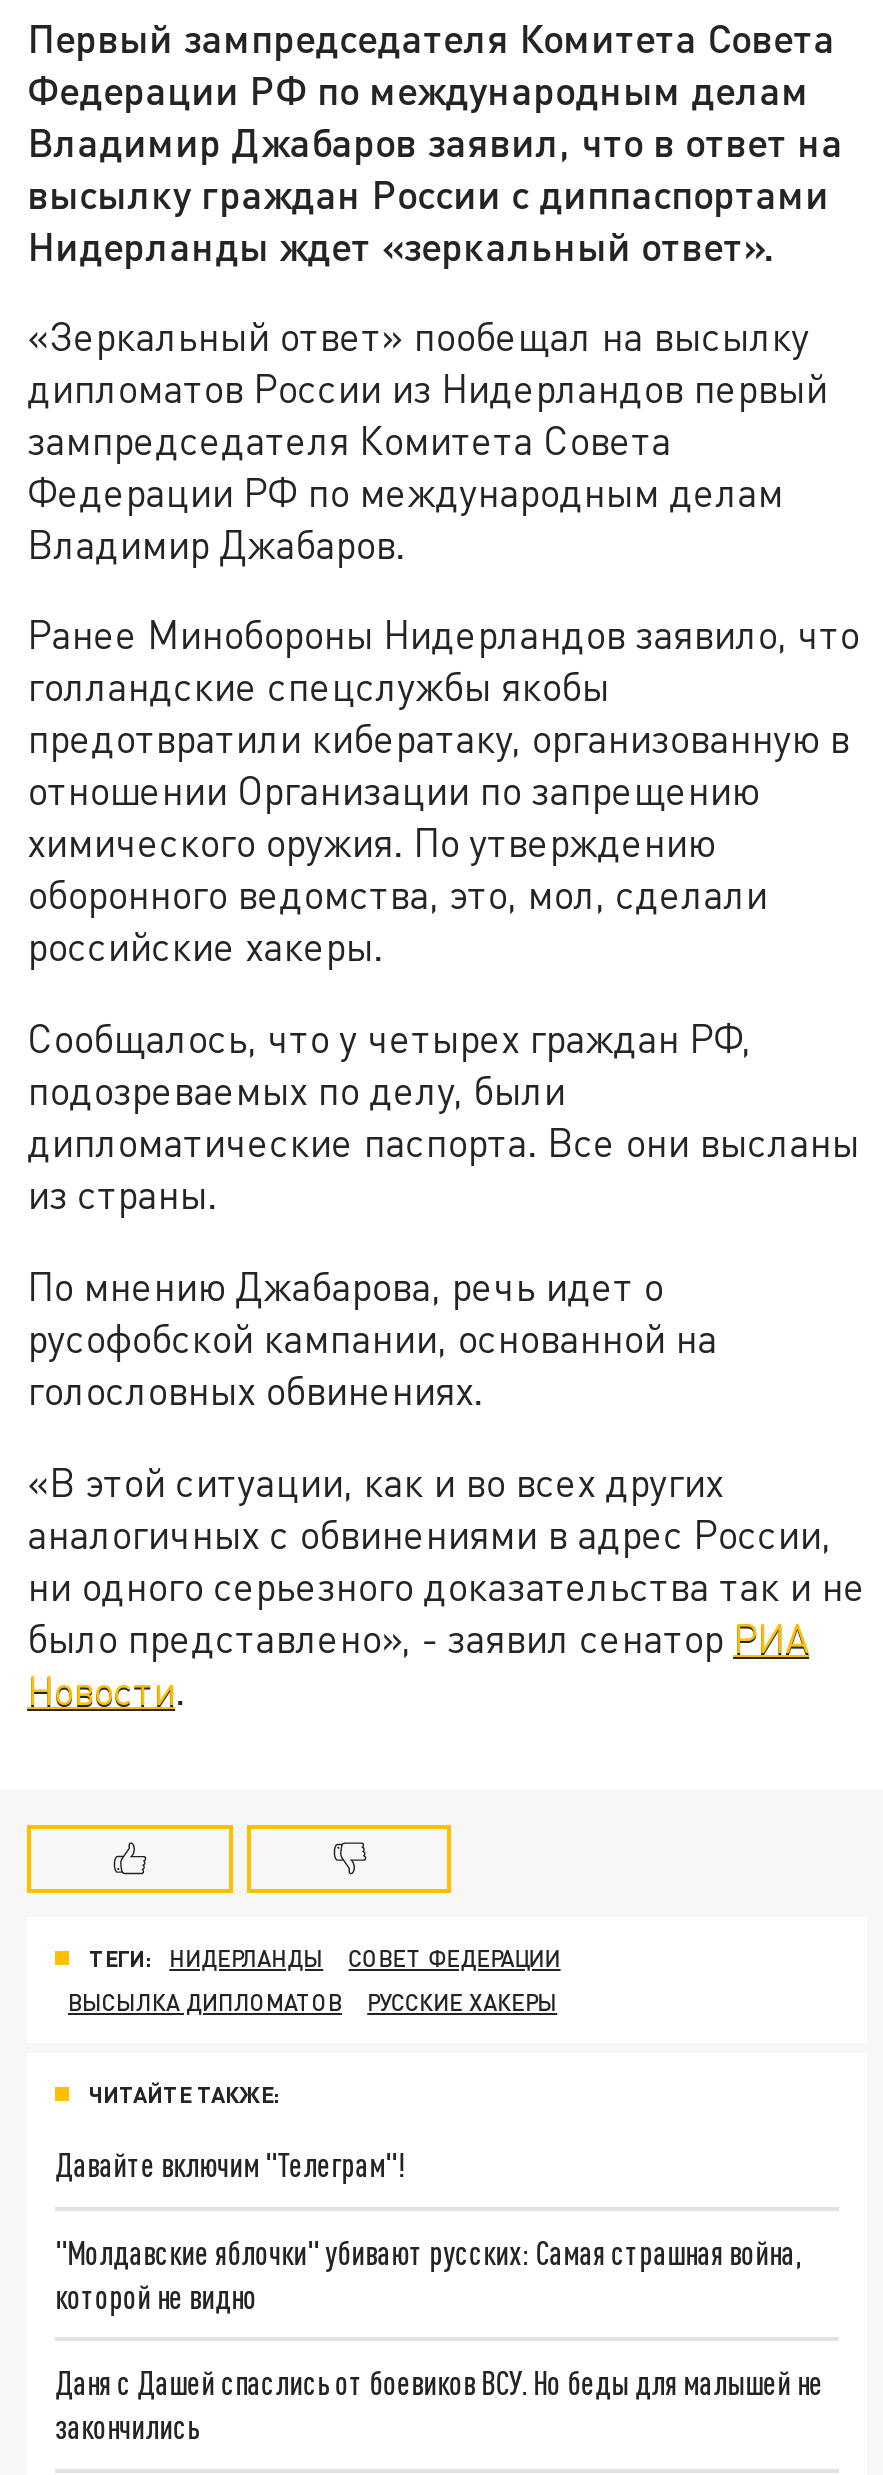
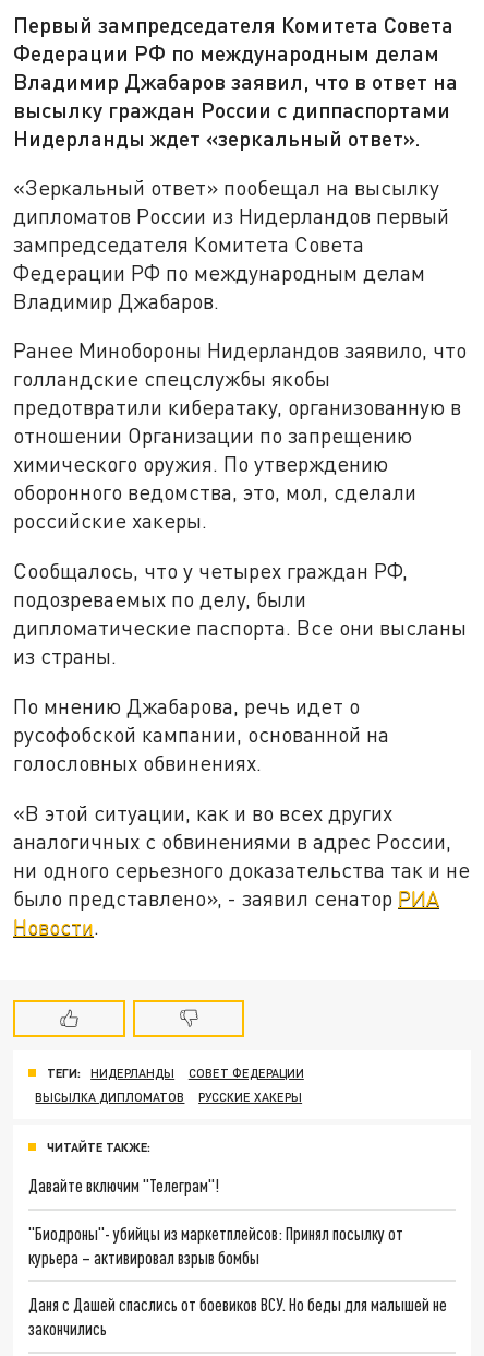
- "Молдавские яблочки" убивают русских: Самая страшная война,
- которой не видно
+ "Биодроны"- убийцы из маркетплейсов: Принял посылку от
+ курьера – активировал взрыв бомбы
